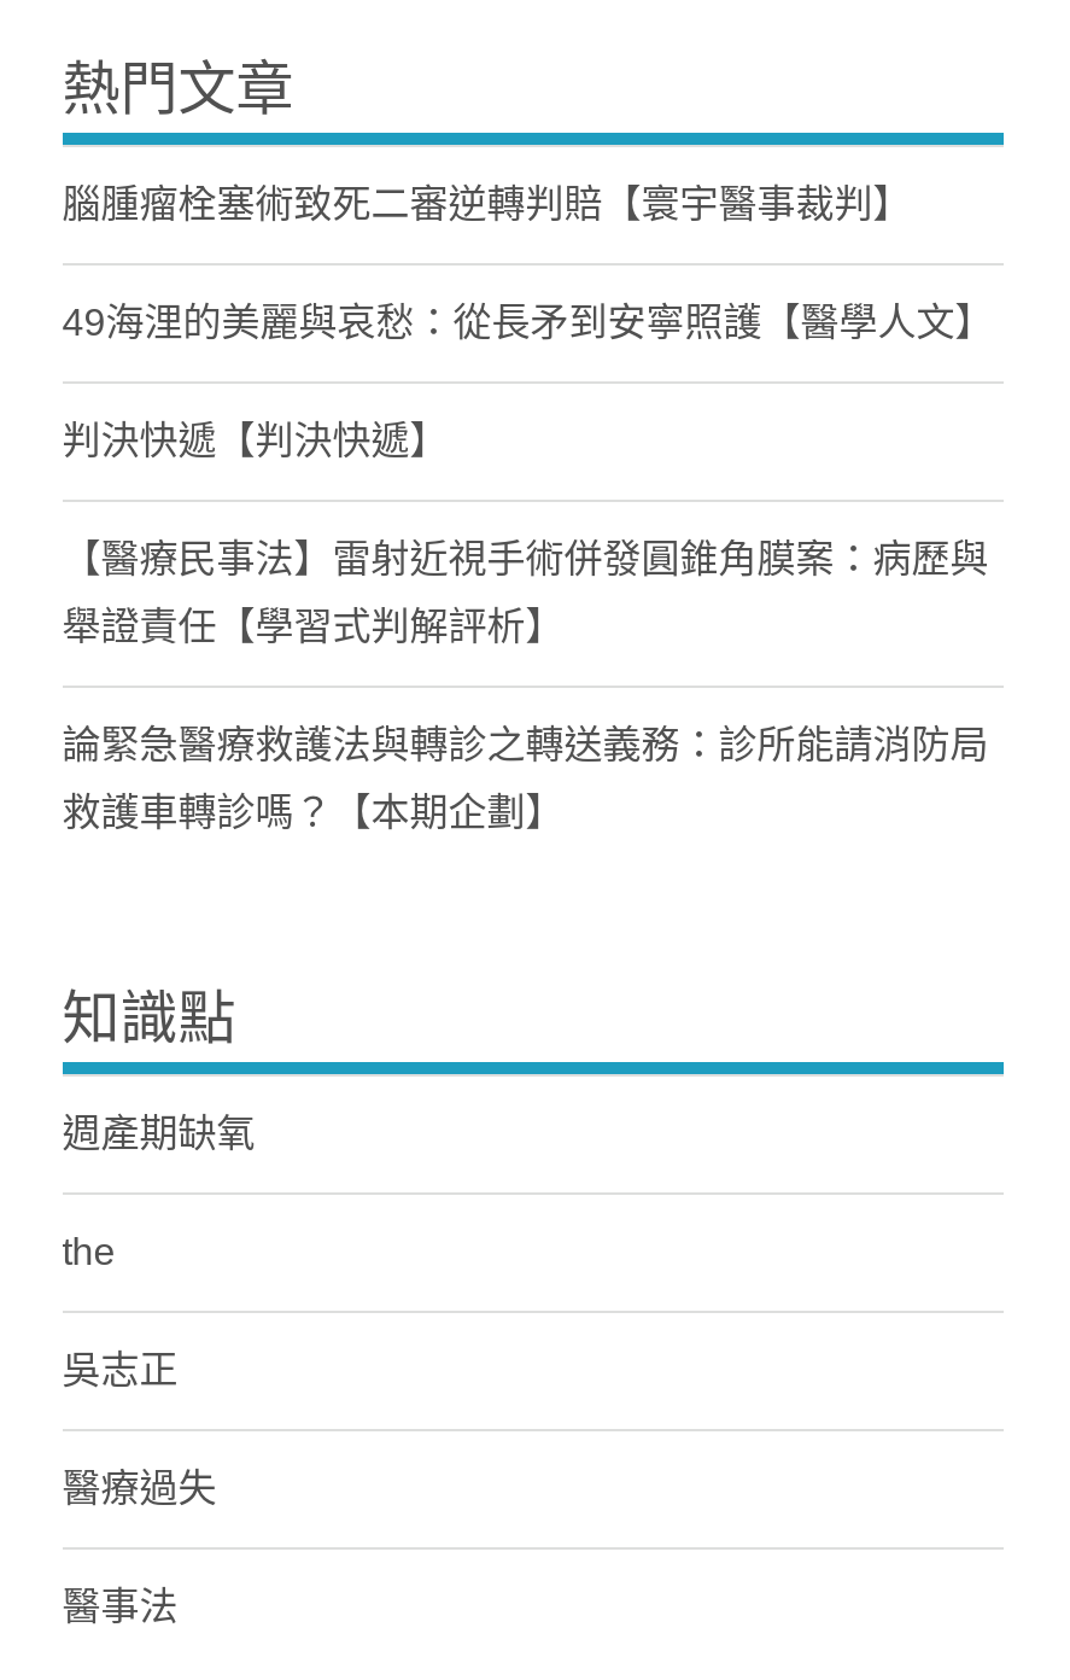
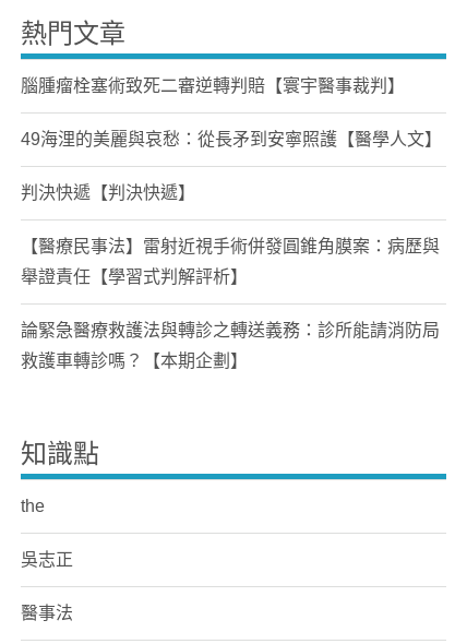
- 週產期缺氧

- 醫療過失
